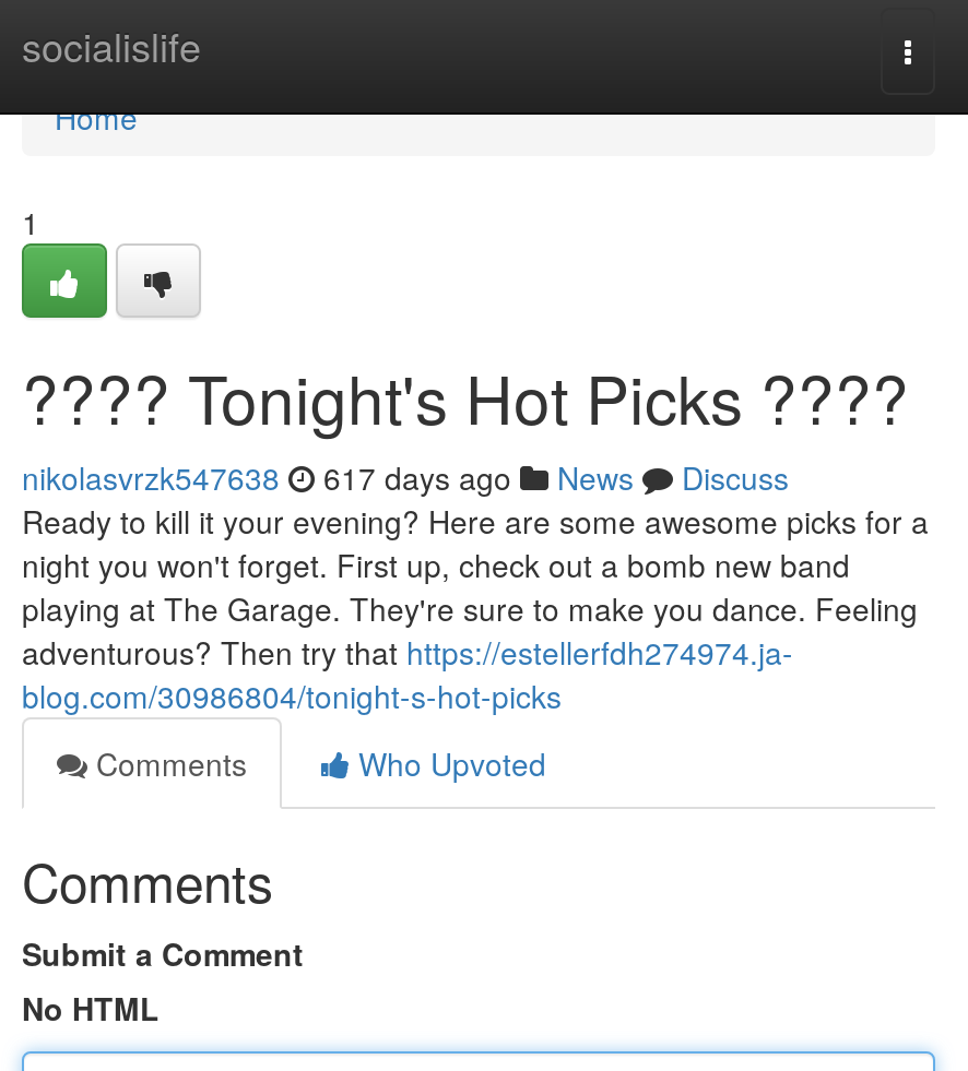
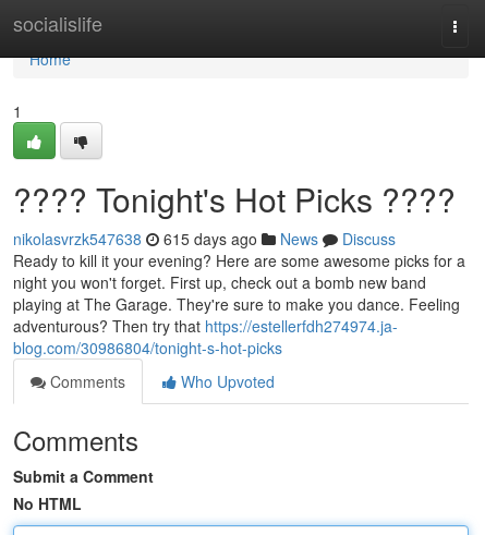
- nikolasvrzk547638 617 days ago News Discuss
+ nikolasvrzk547638 615 days ago News Discuss
